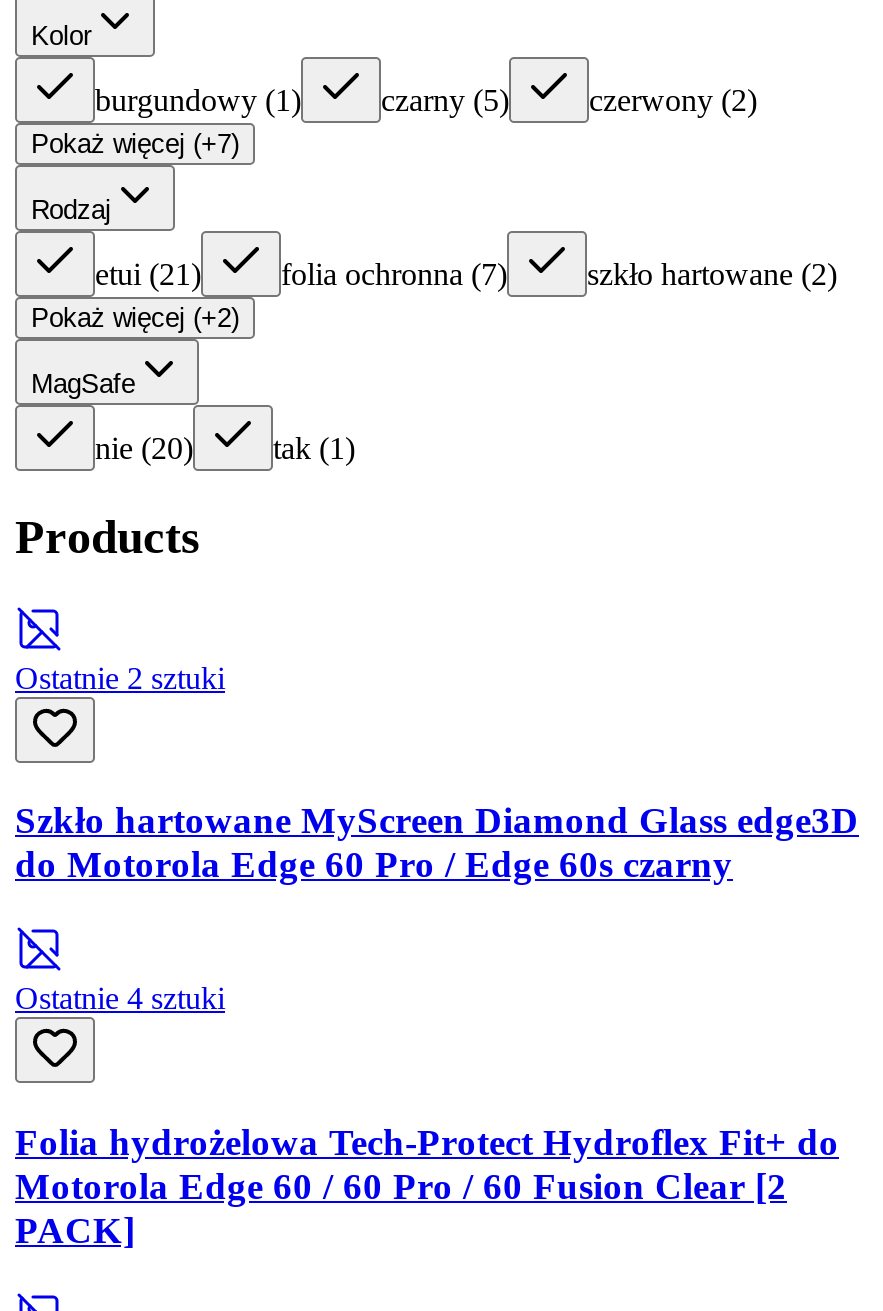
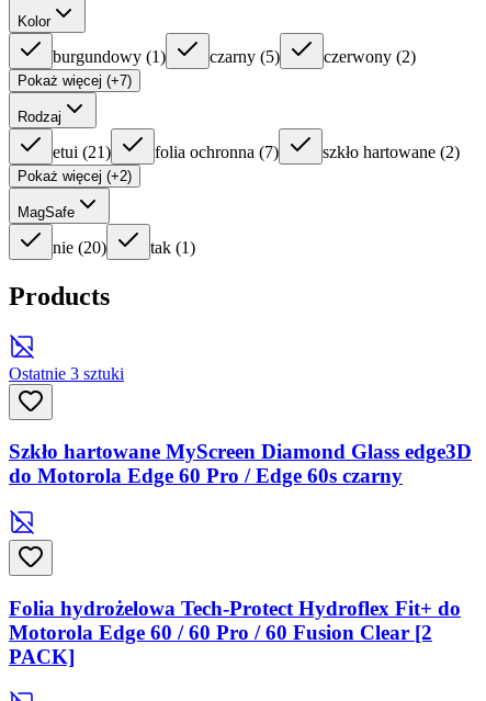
- Ostatnie 2 sztuki
+ Ostatnie 3 sztuki

- Ostatnie 4 sztuki
